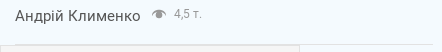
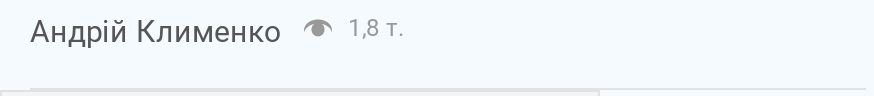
- 4,5 т.
+ 1,8 т.
